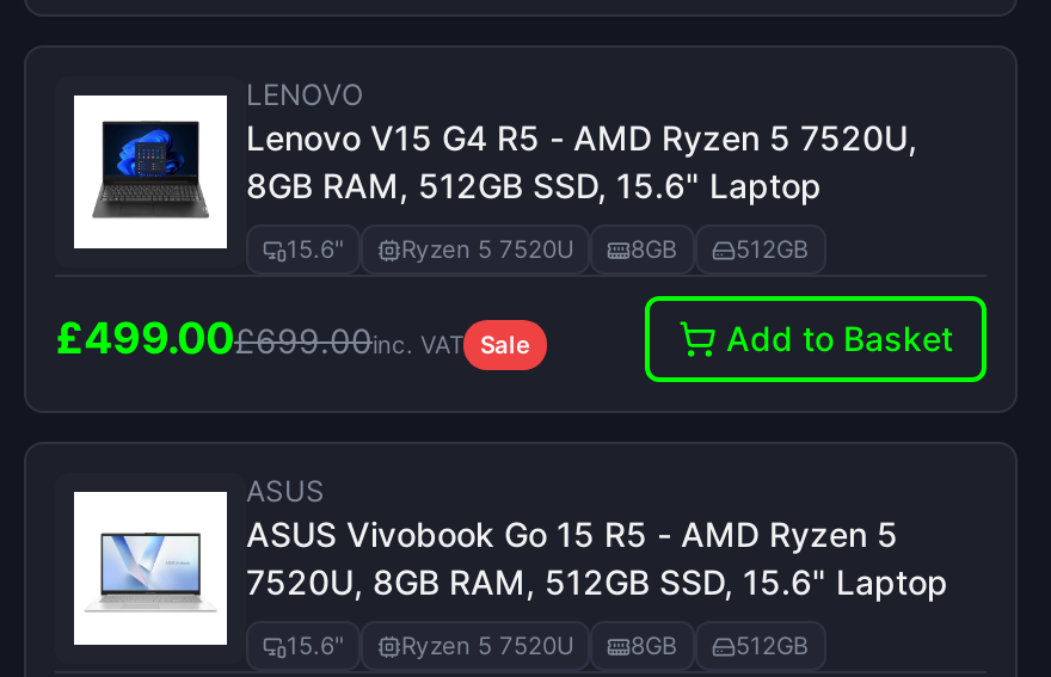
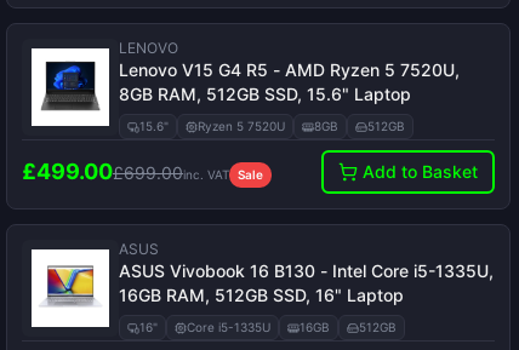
- [image]
- ASUS Vivobook Go 15 R5 - AMD Ryzen 5
- 7520U, 8GB RAM, 512GB SSD, 15.6" Laptop
+ [image]
+ ASUS Vivobook 16 B130 - Intel Core i5-1335U,
+ 16GB RAM, 512GB SSD, 16" Laptop

- 15.6"
- Ryzen 5 7520U
- 8GB
+ 16"
+ Core i5-1335U
+ 16GB
